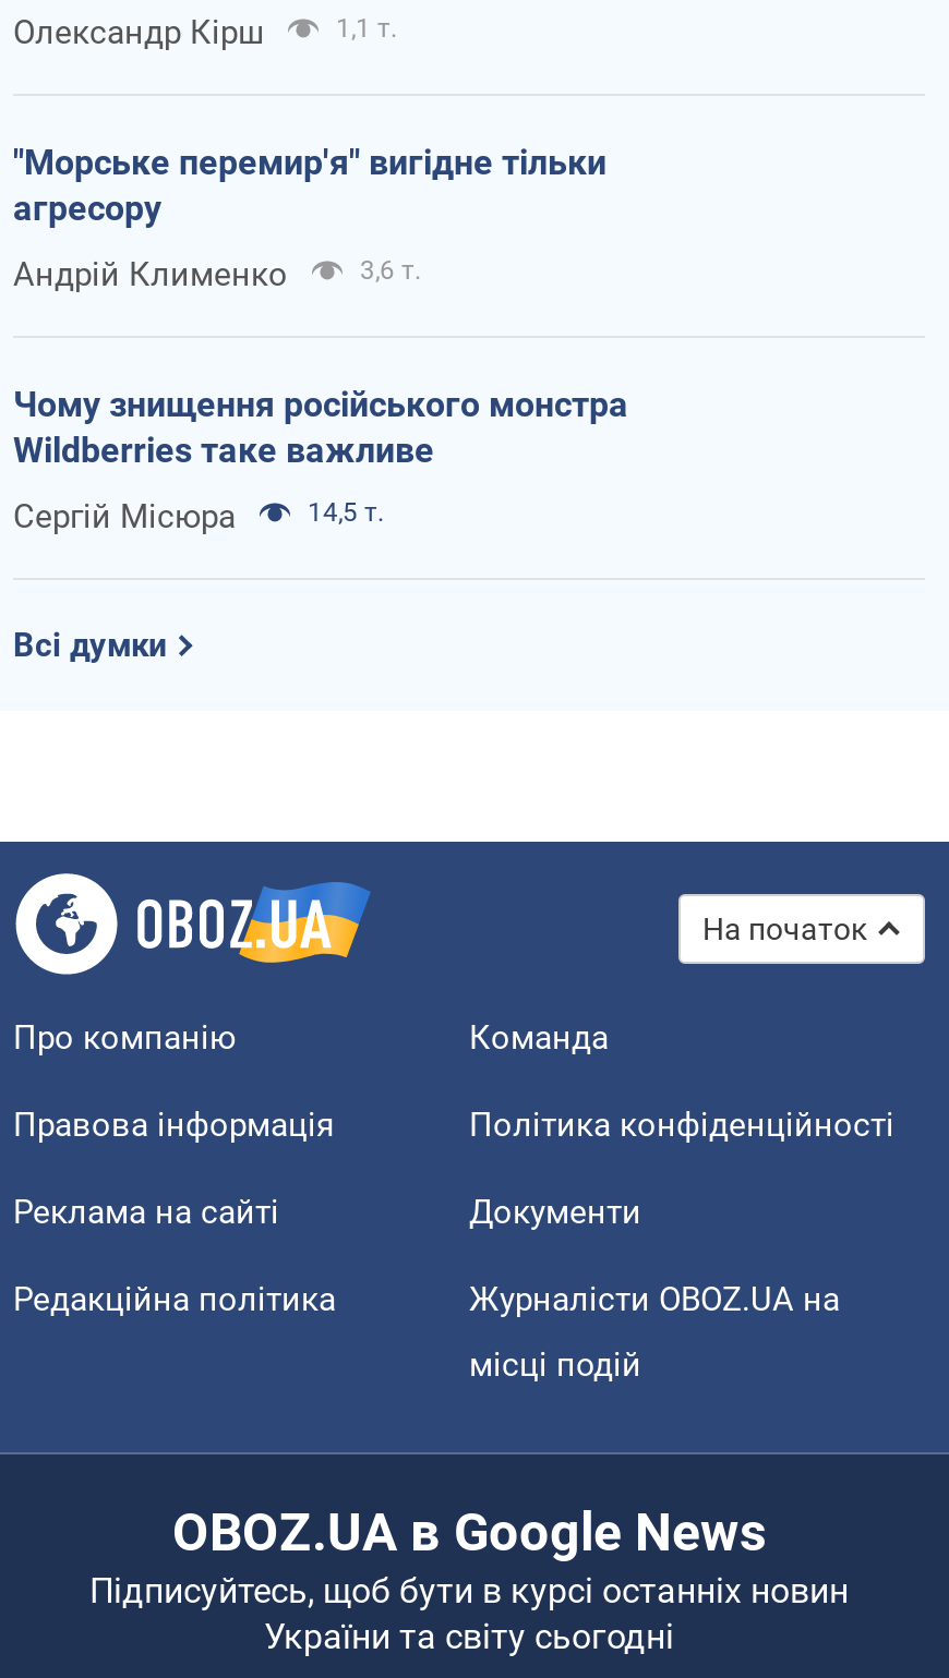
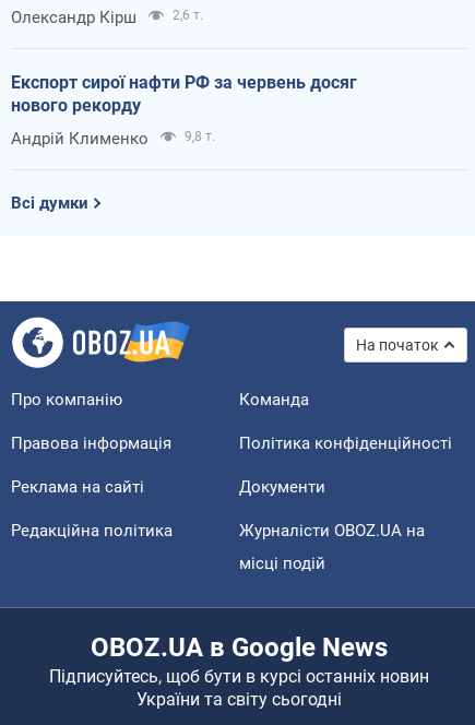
- 1,1 т.
+ 2,6 т.

- "Морське перемир'я" вигідне тільки
- агресору
+ Експорт сирої нафти РФ за червень досяг
+ нового рекорду

- 3,6 т.
- Чому знищення російського монстра
- Wildberries таке важливе
- Сергій Місюра
- 14,5 т.
+ 9,8 т.
